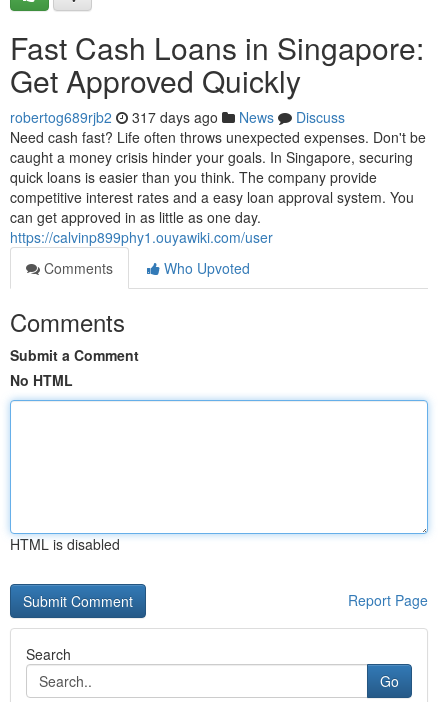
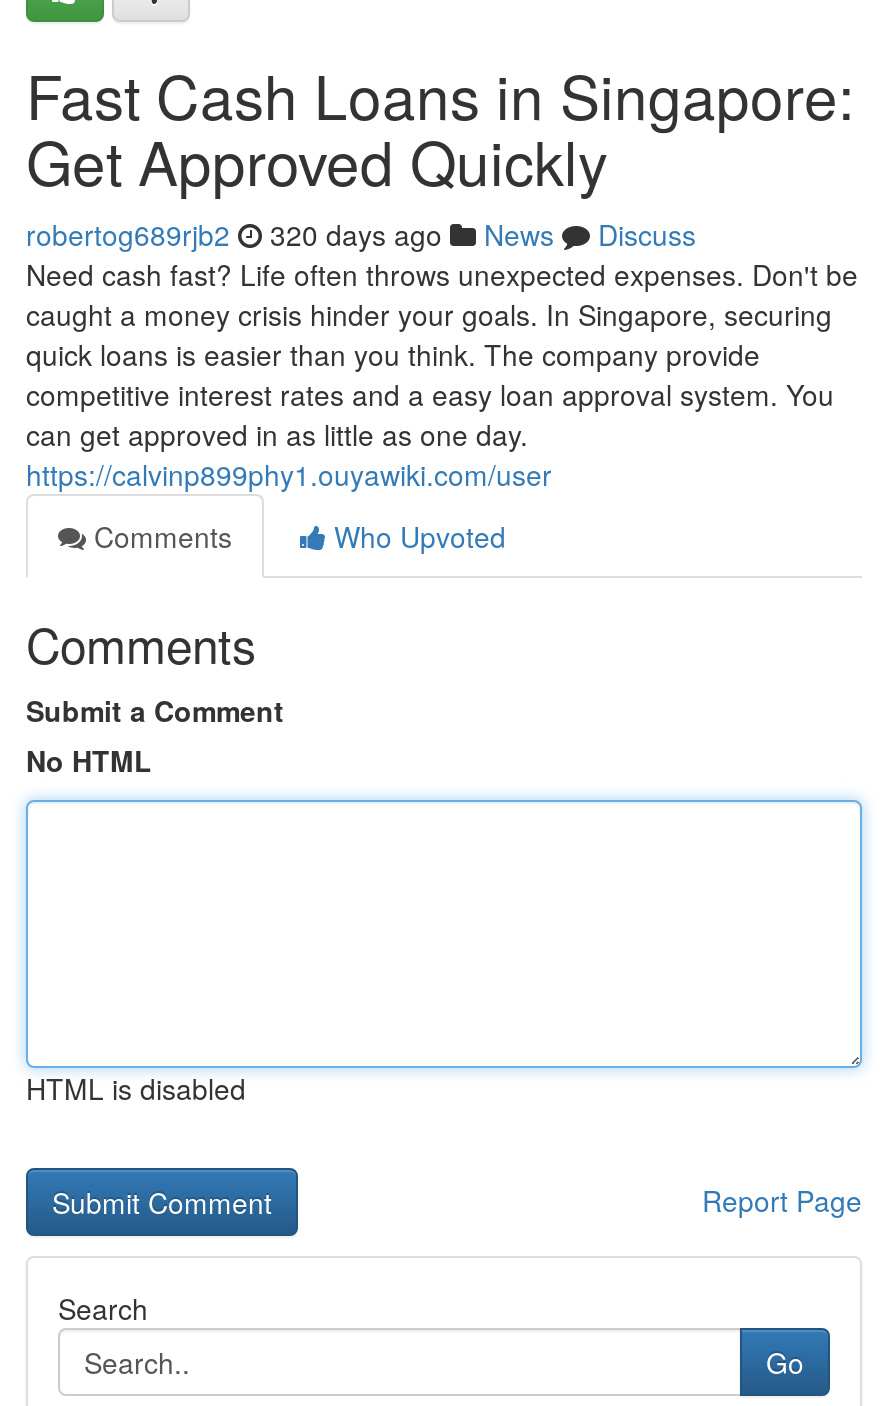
- robertog689rjb2 317 days ago News Discuss
+ robertog689rjb2 320 days ago News Discuss
